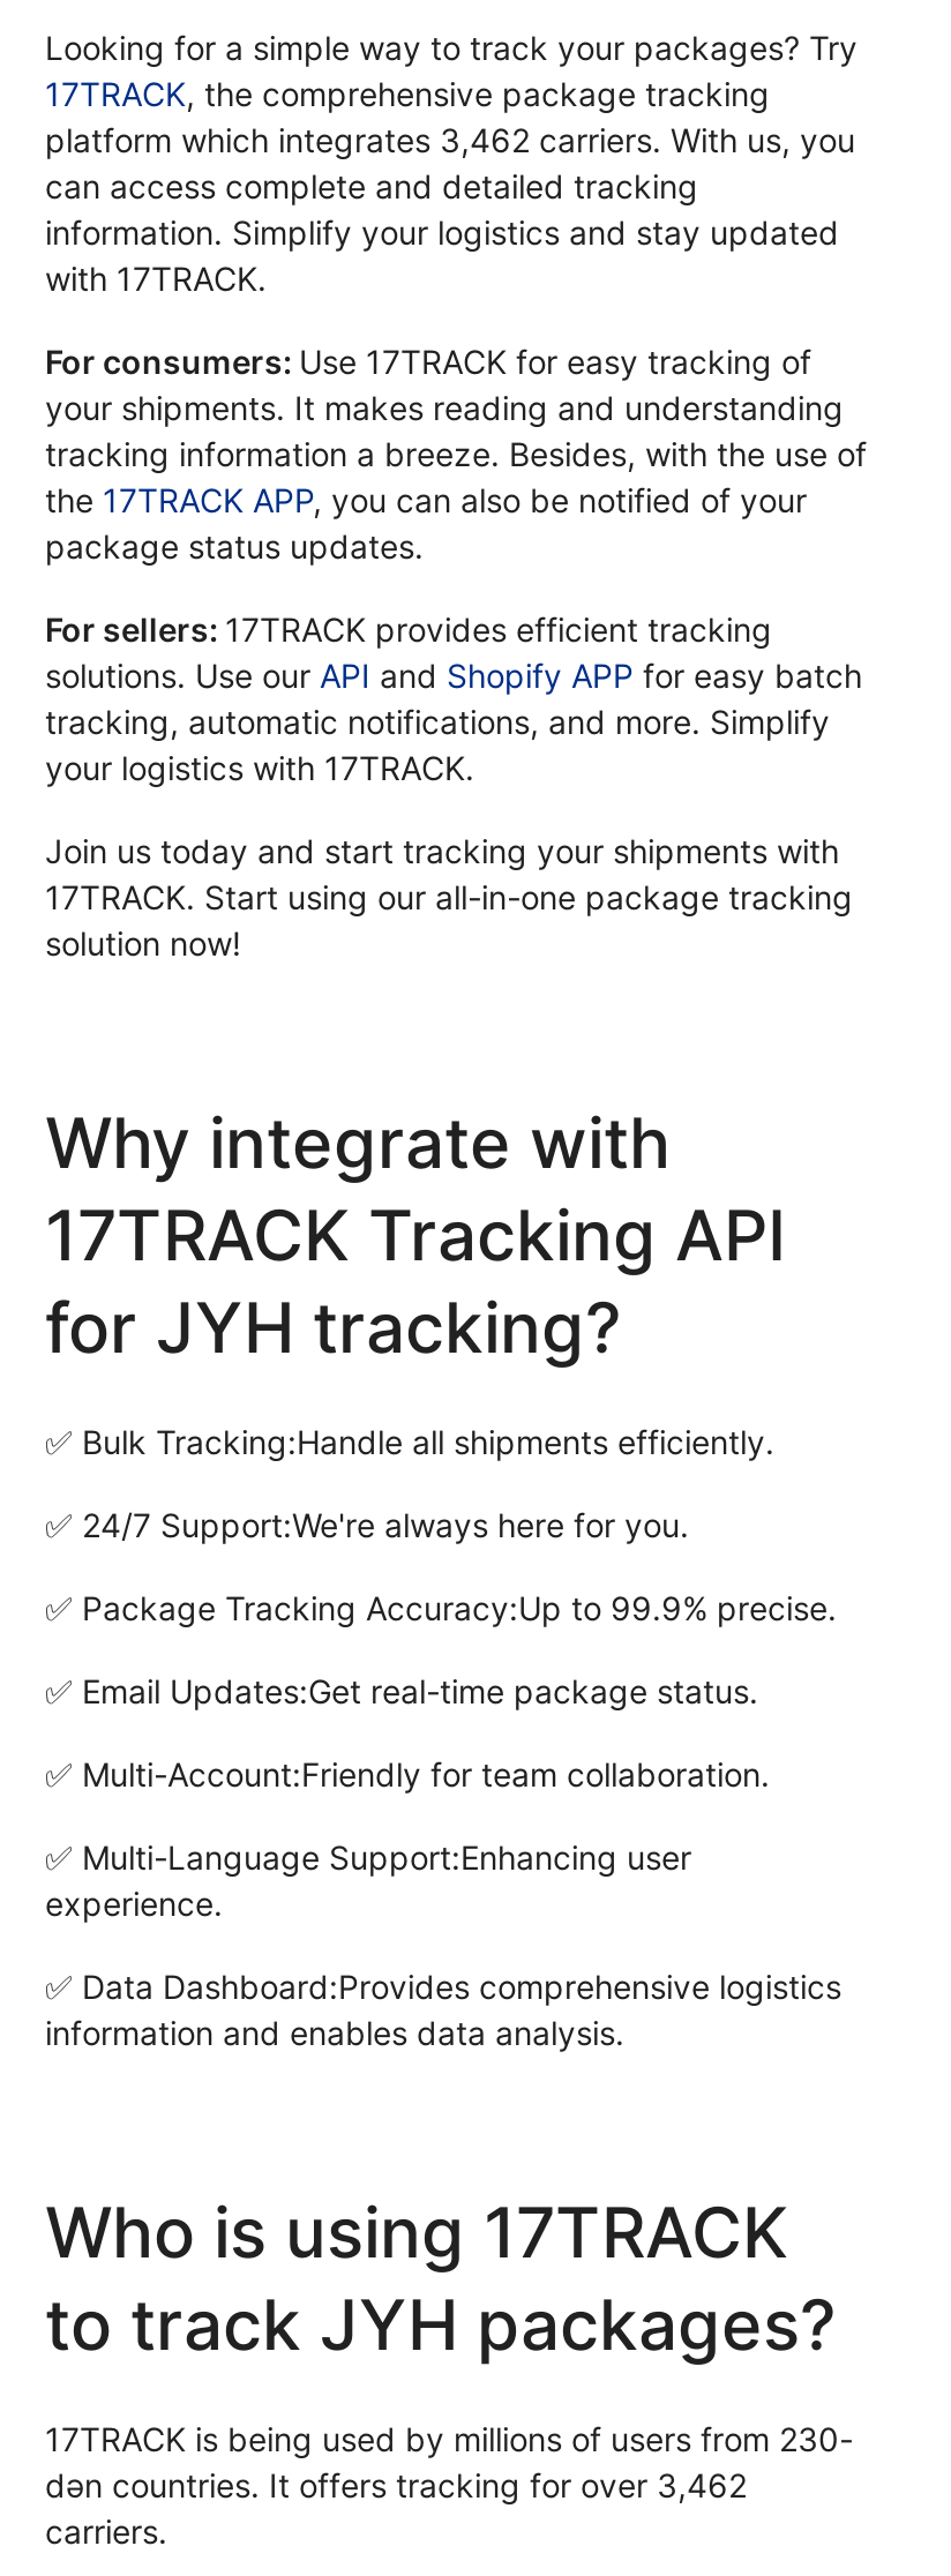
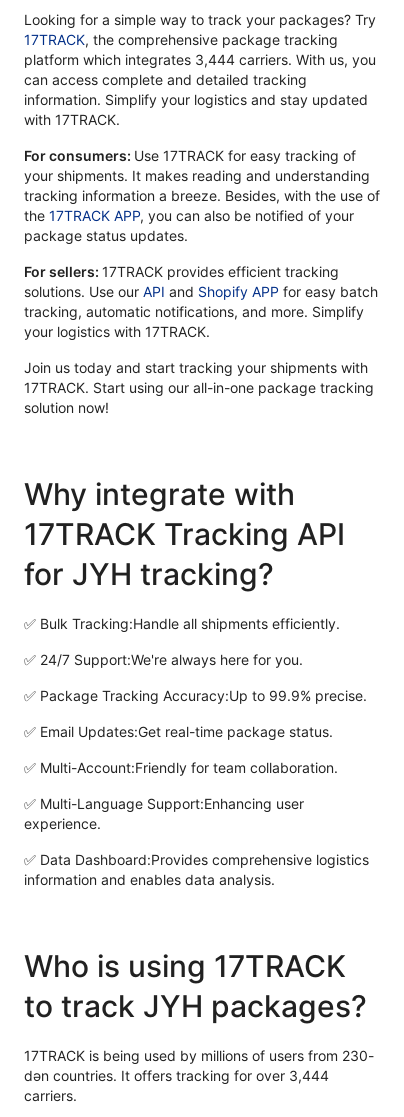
- platform which integrates 3,462 carriers. With us, you
+ platform which integrates 3,444 carriers. With us, you

- dən countries. It offers tracking for over 3,462
+ dən countries. It offers tracking for over 3,444
